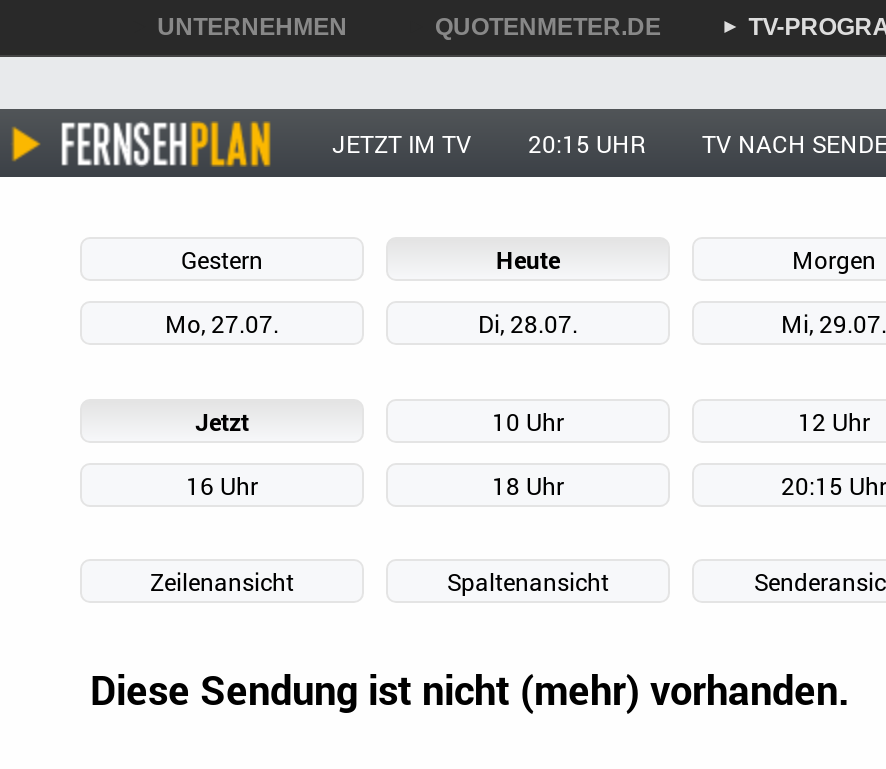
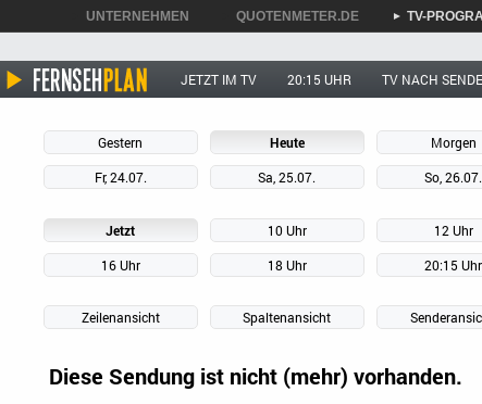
- Mo, 27.07.
- Di, 28.07.
- Mi, 29.07.
+ Fr, 24.07.
+ Sa, 25.07.
+ So, 26.07.
